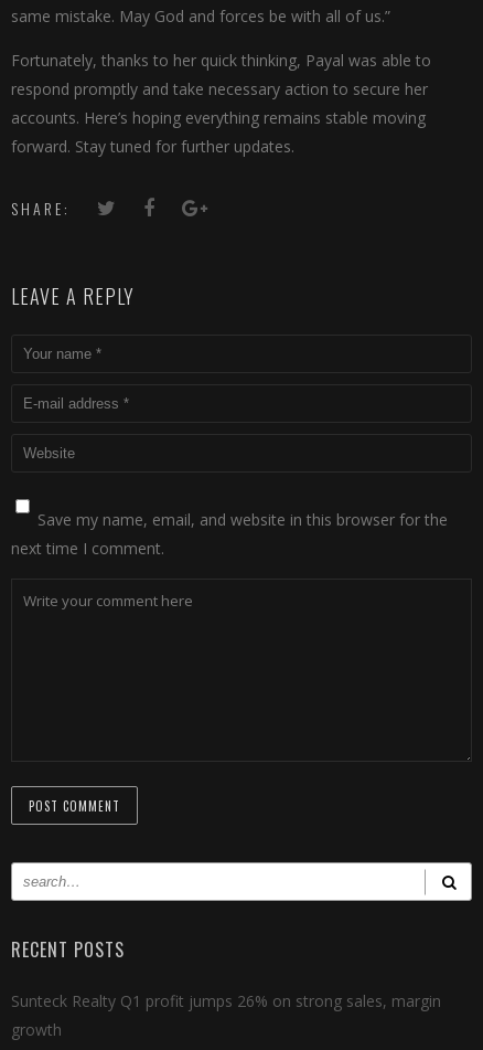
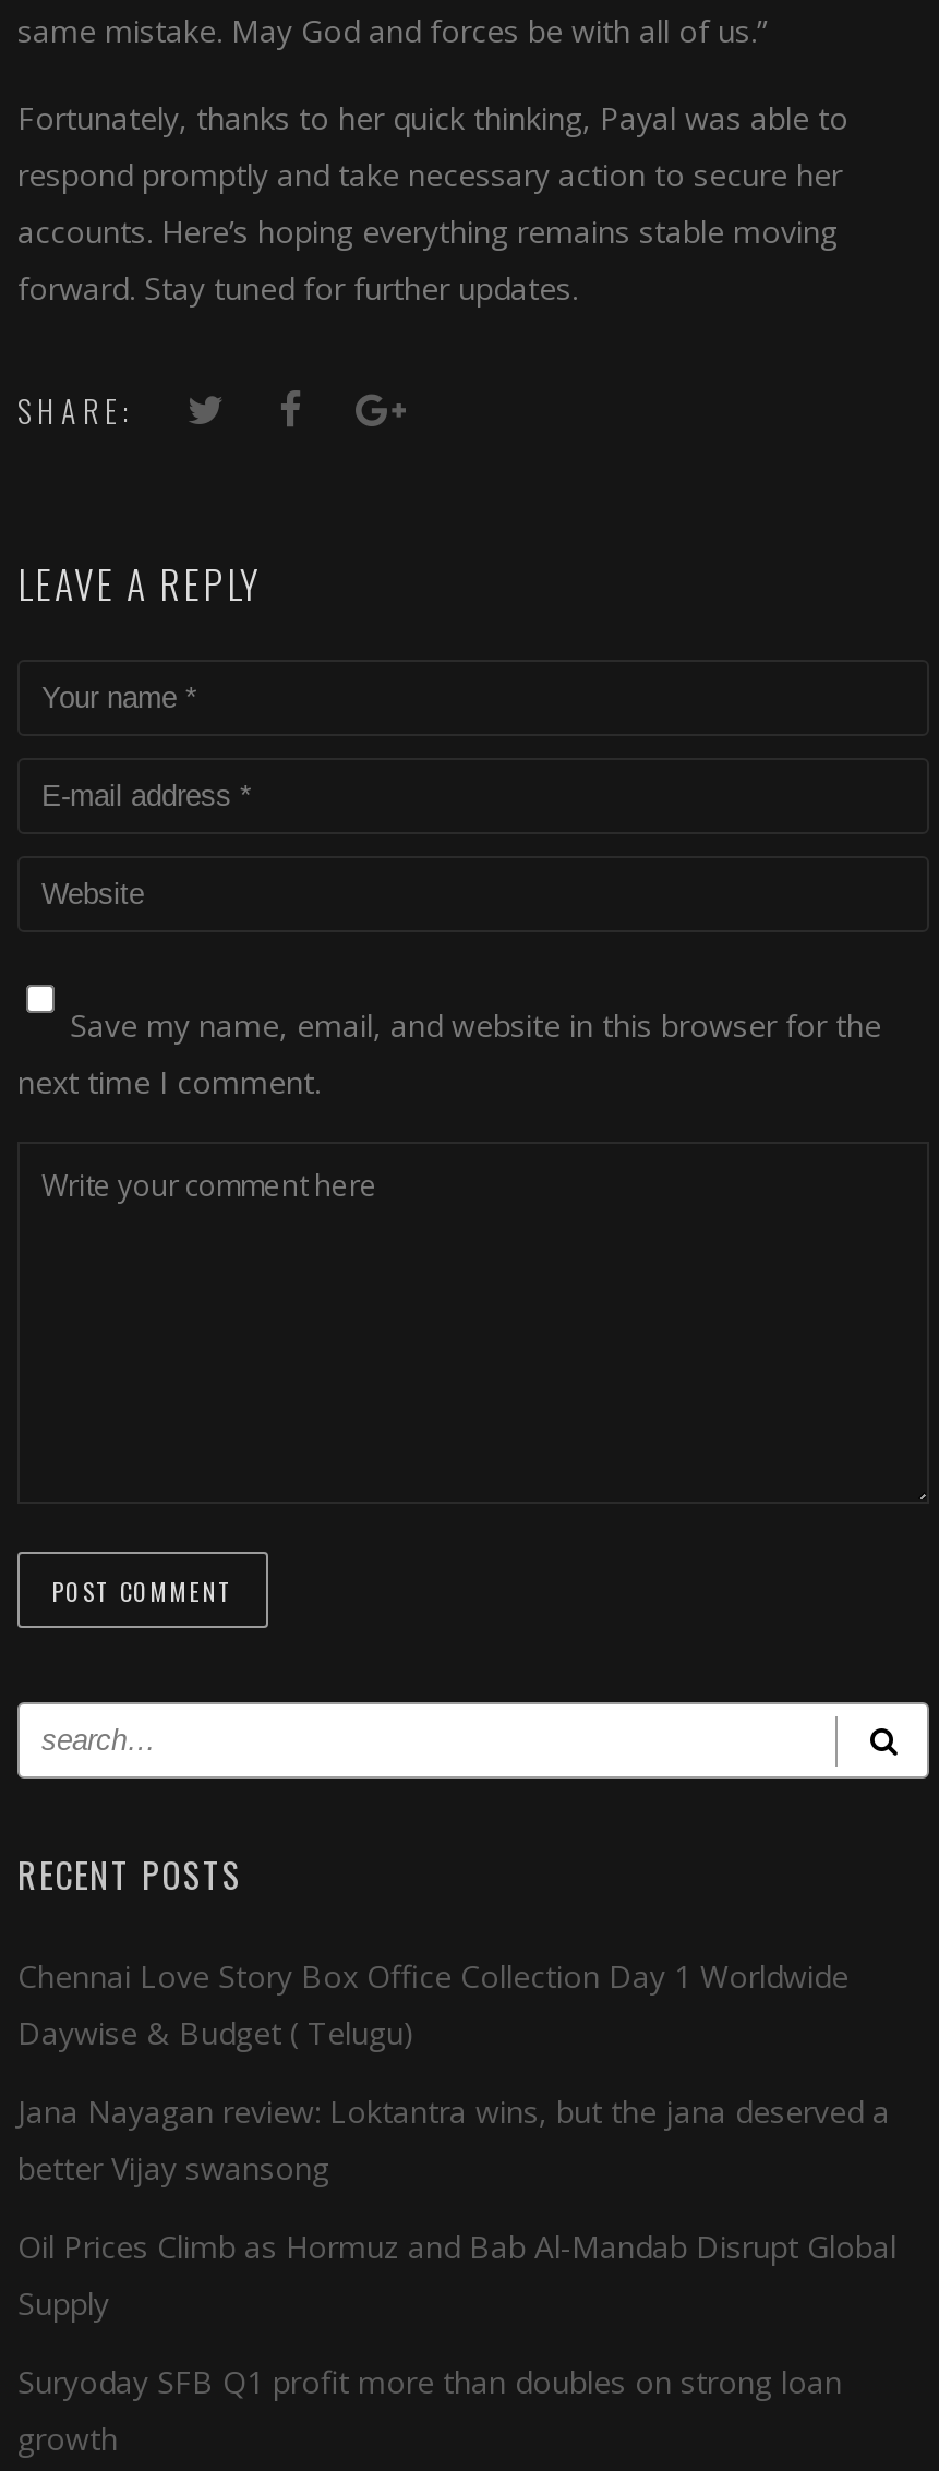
- Sunteck Realty Q1 profit jumps 26% on strong sales, margin
+ Chennai Love Story Box Office Collection Day 1 Worldwide
+ Daywise & Budget ( Telugu)
+ Jana Nayagan review: Loktantra wins, but the jana deserved a
+ better Vijay swansong
+ Oil Prices Climb as Hormuz and Bab Al-Mandab Disrupt Global
+ Supply
+ Suryoday SFB Q1 profit more than doubles on strong loan
